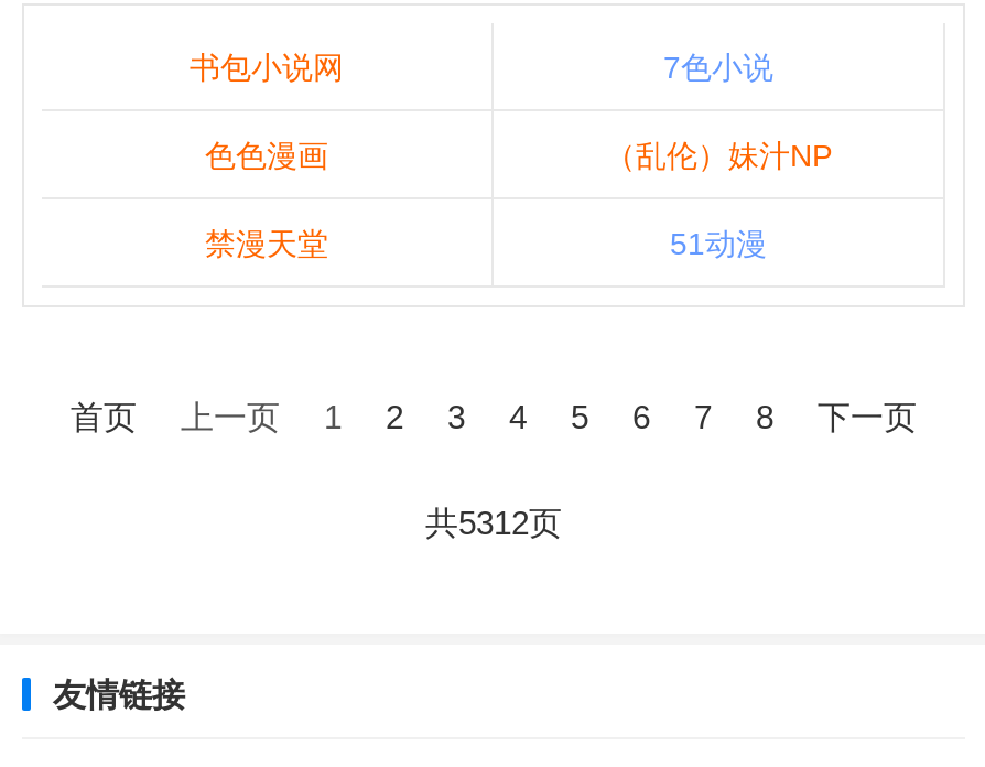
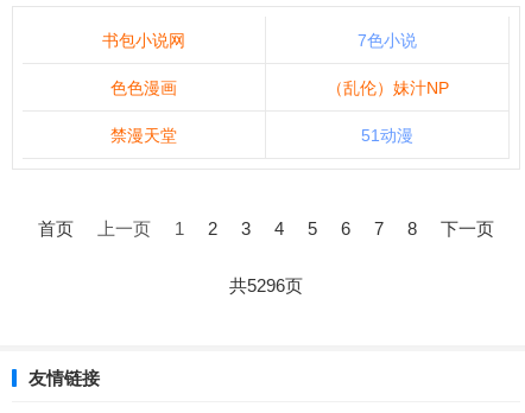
- 共5312页
+ 共5296页
